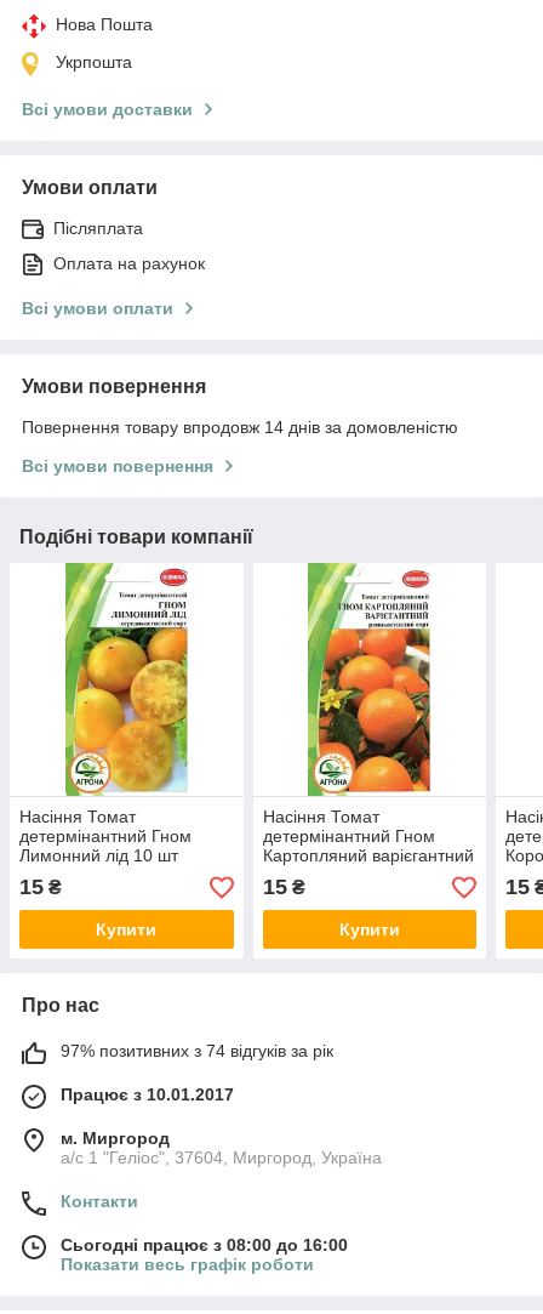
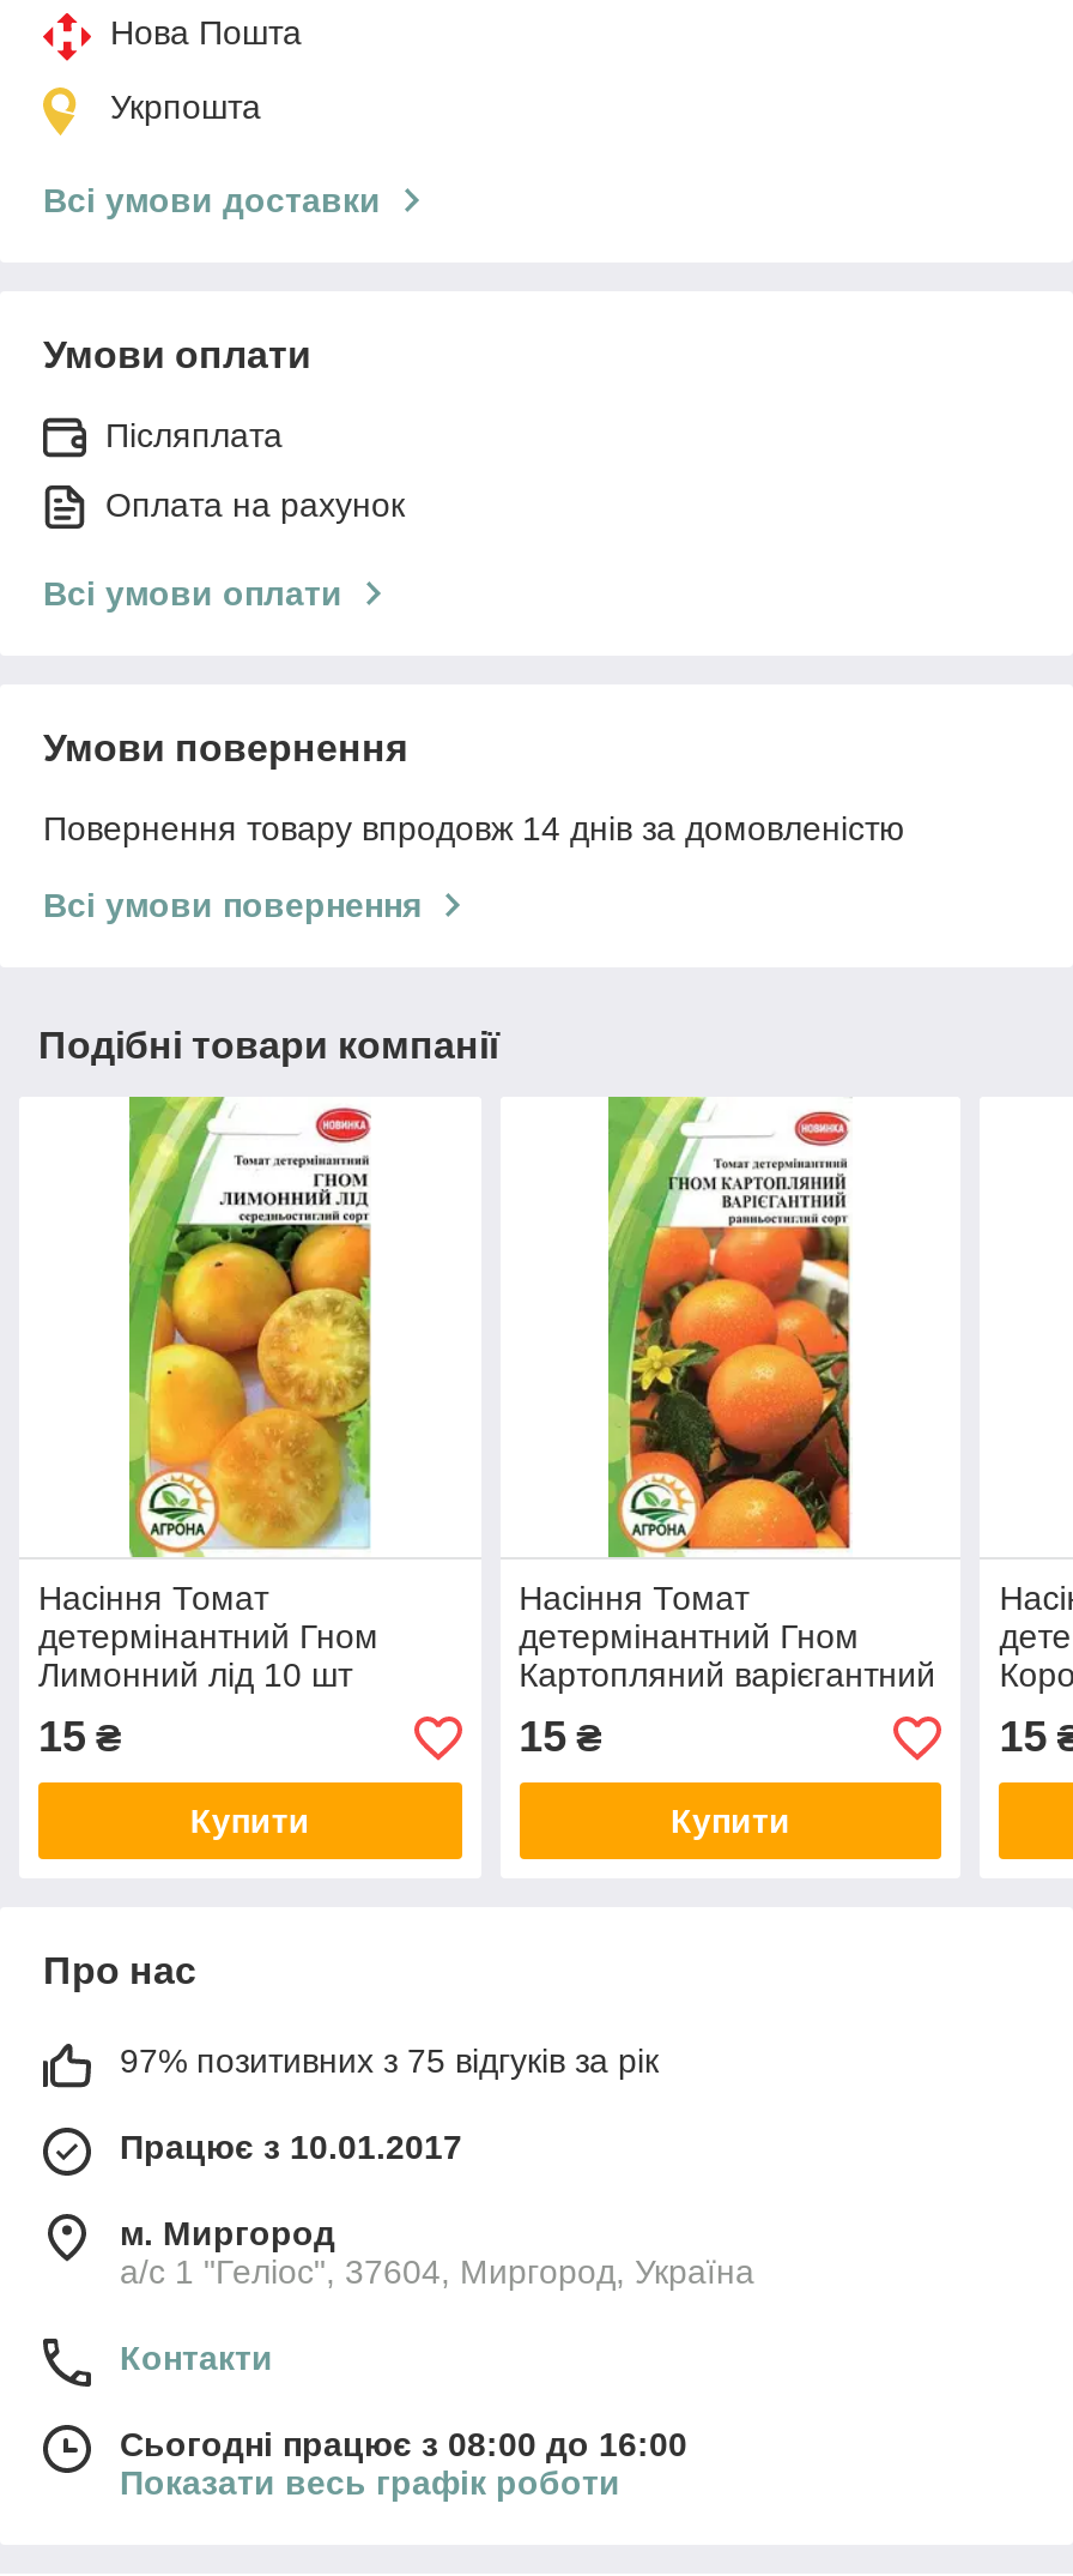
- 97% позитивних з 74 відгуків за рік
+ 97% позитивних з 75 відгуків за рік
